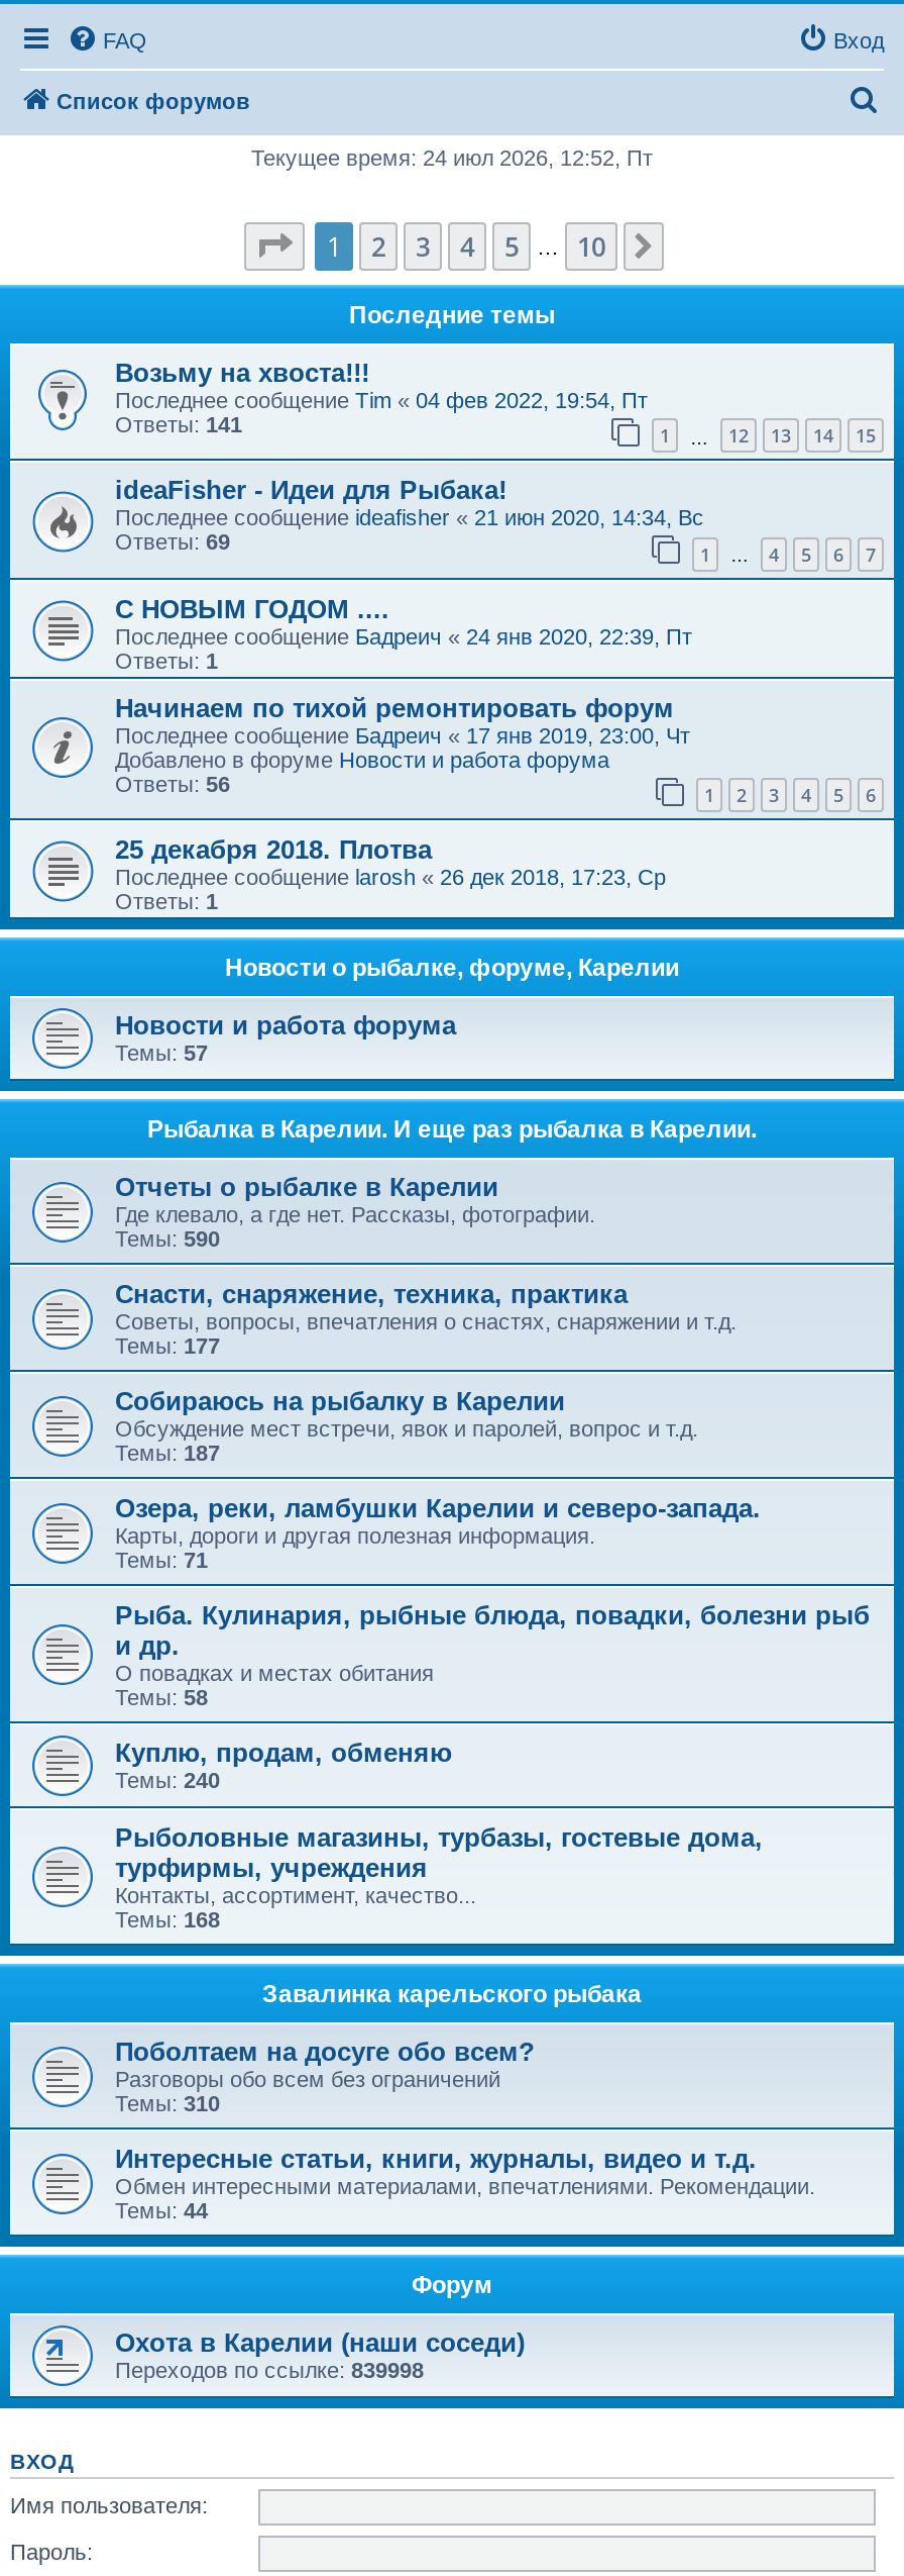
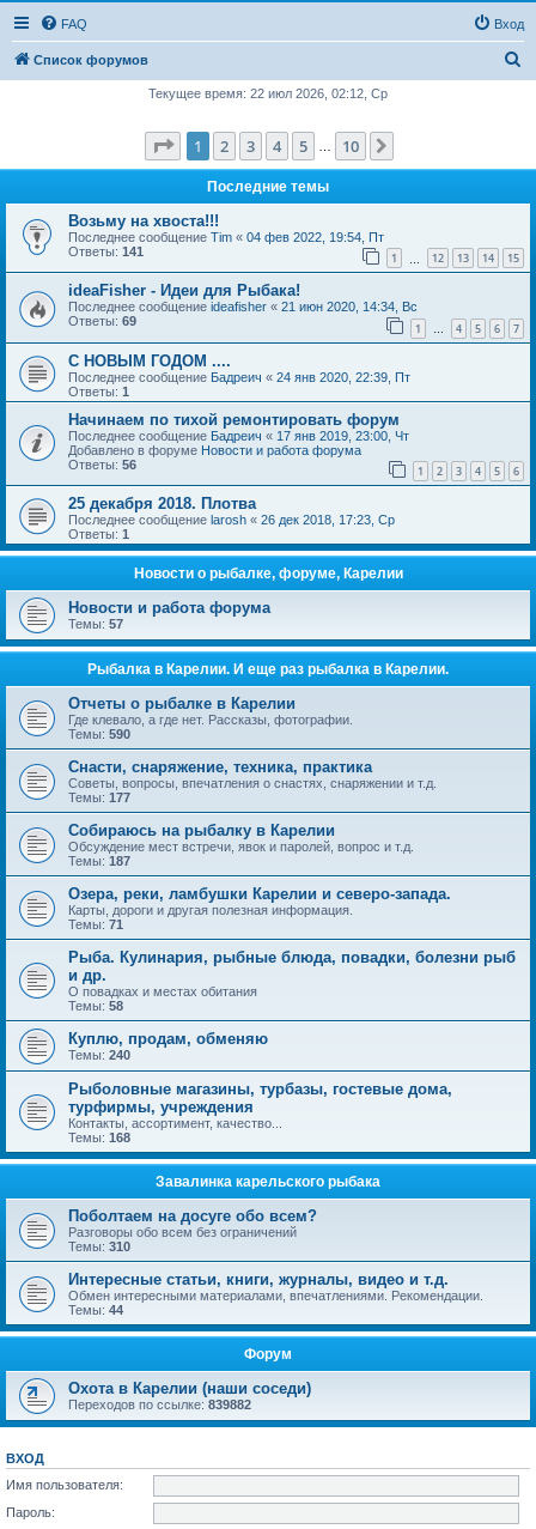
- Текущее время: 24 июл 2026, 12:52, Пт
+ Текущее время: 22 июл 2026, 02:12, Ср

- Переходов по ссылке:839998
+ Переходов по ссылке:839882
